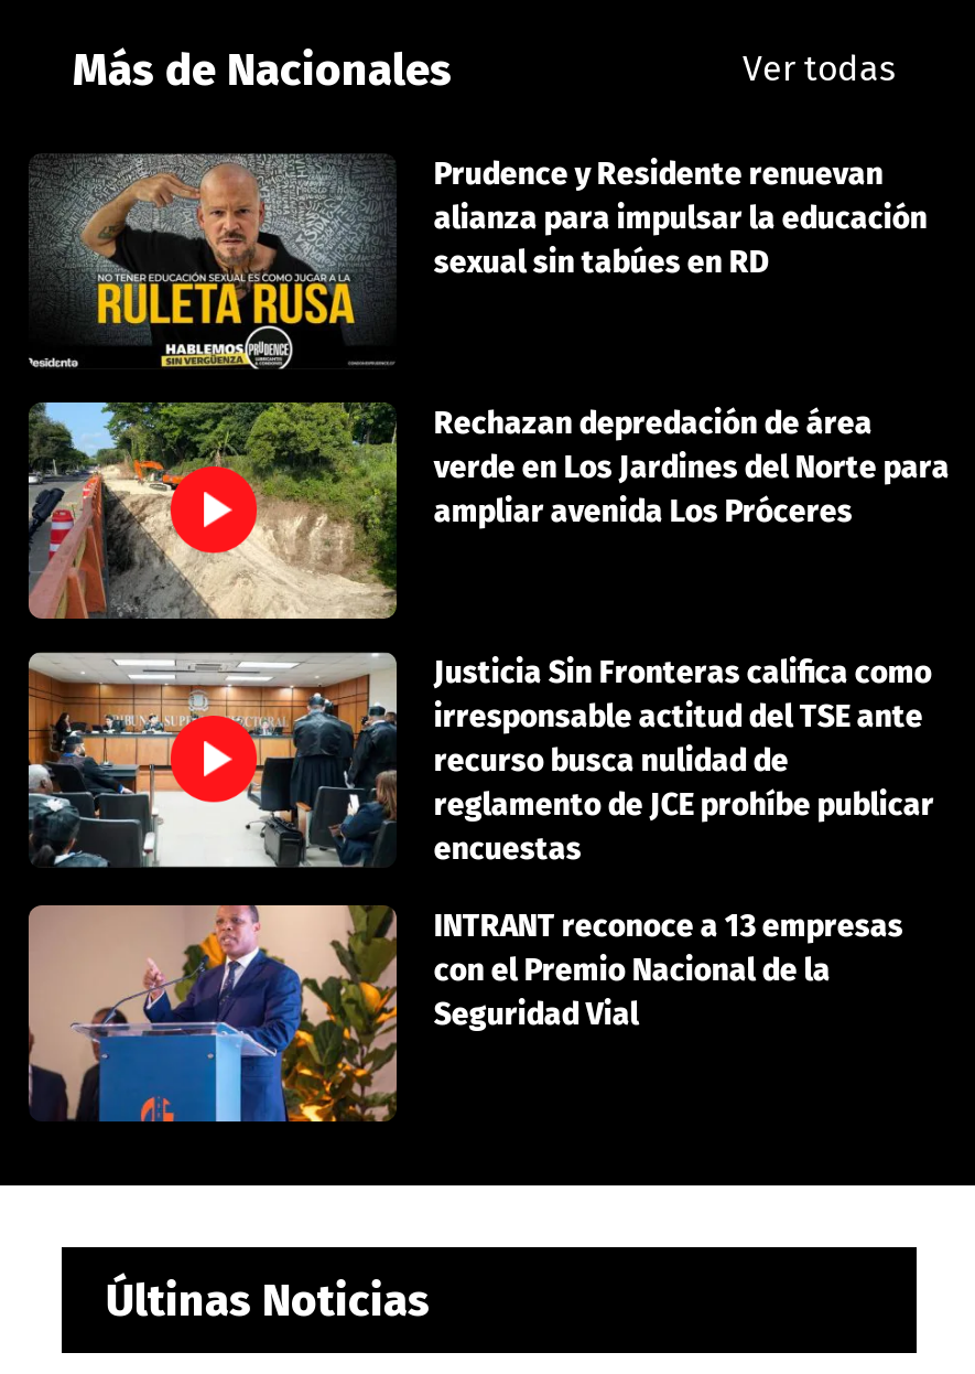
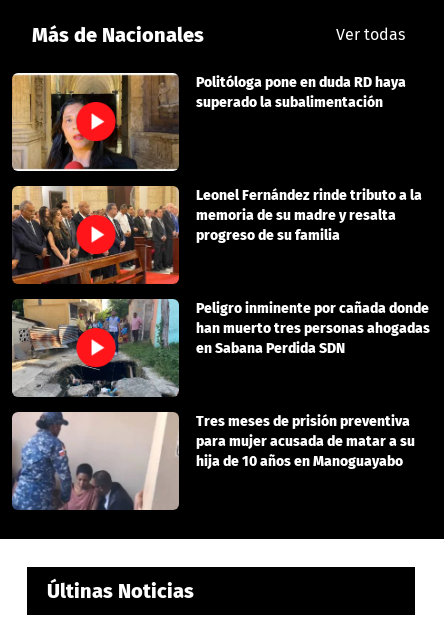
- [image]
- Prudence y Residente renuevan
- alianza para impulsar la educación
- sexual sin tabúes en RD
+ [image]
+ Politóloga pone en duda RD haya
+ superado la subalimentación

- [image]
- Rechazan depredación de área
- verde en Los Jardines del Norte para
- ampliar avenida Los Próceres
+ [image]
+ Leonel Fernández rinde tributo a la
+ memoria de su madre y resalta
+ progreso de su familia

- [image]
- Justicia Sin Fronteras califica como
- irresponsable actitud del TSE ante
- recurso busca nulidad de
- reglamento de JCE prohíbe publicar
- encuestas
+ [image]
+ Peligro inminente por cañada donde
+ han muerto tres personas ahogadas
+ en Sabana Perdida SDN

- [image]
- INTRANT reconoce a 13 empresas
- con el Premio Nacional de la
- Seguridad Vial
+ [image]
+ Tres meses de prisión preventiva
+ para mujer acusada de matar a su
+ hija de 10 años en Manoguayabo
